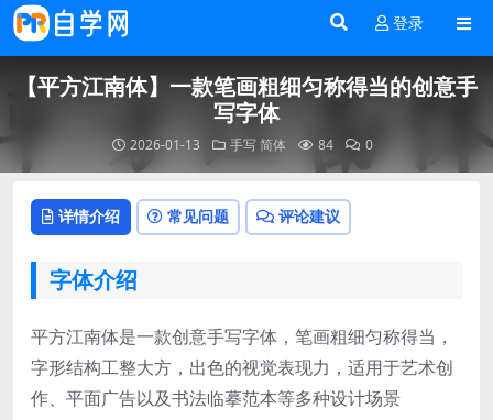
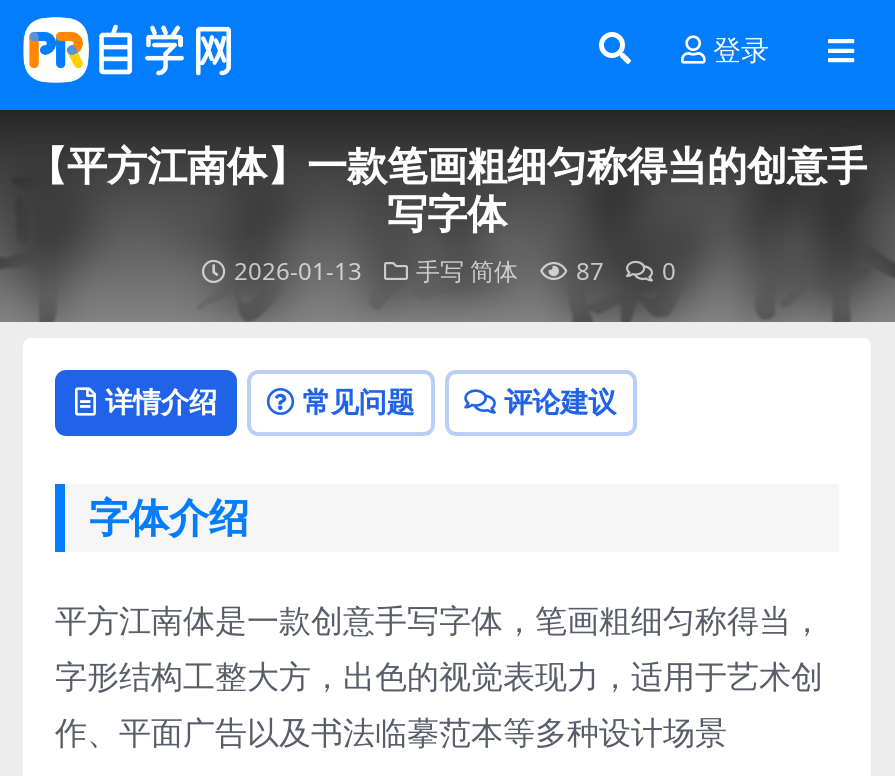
- 2026-01-13 手写 简体 84 0
+ 2026-01-13 手写 简体 87 0
